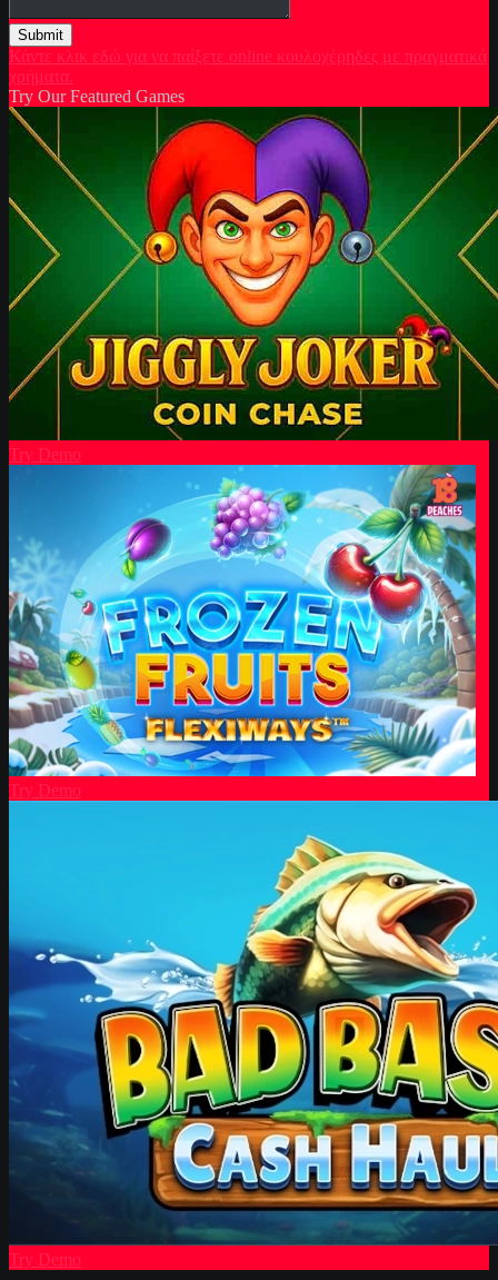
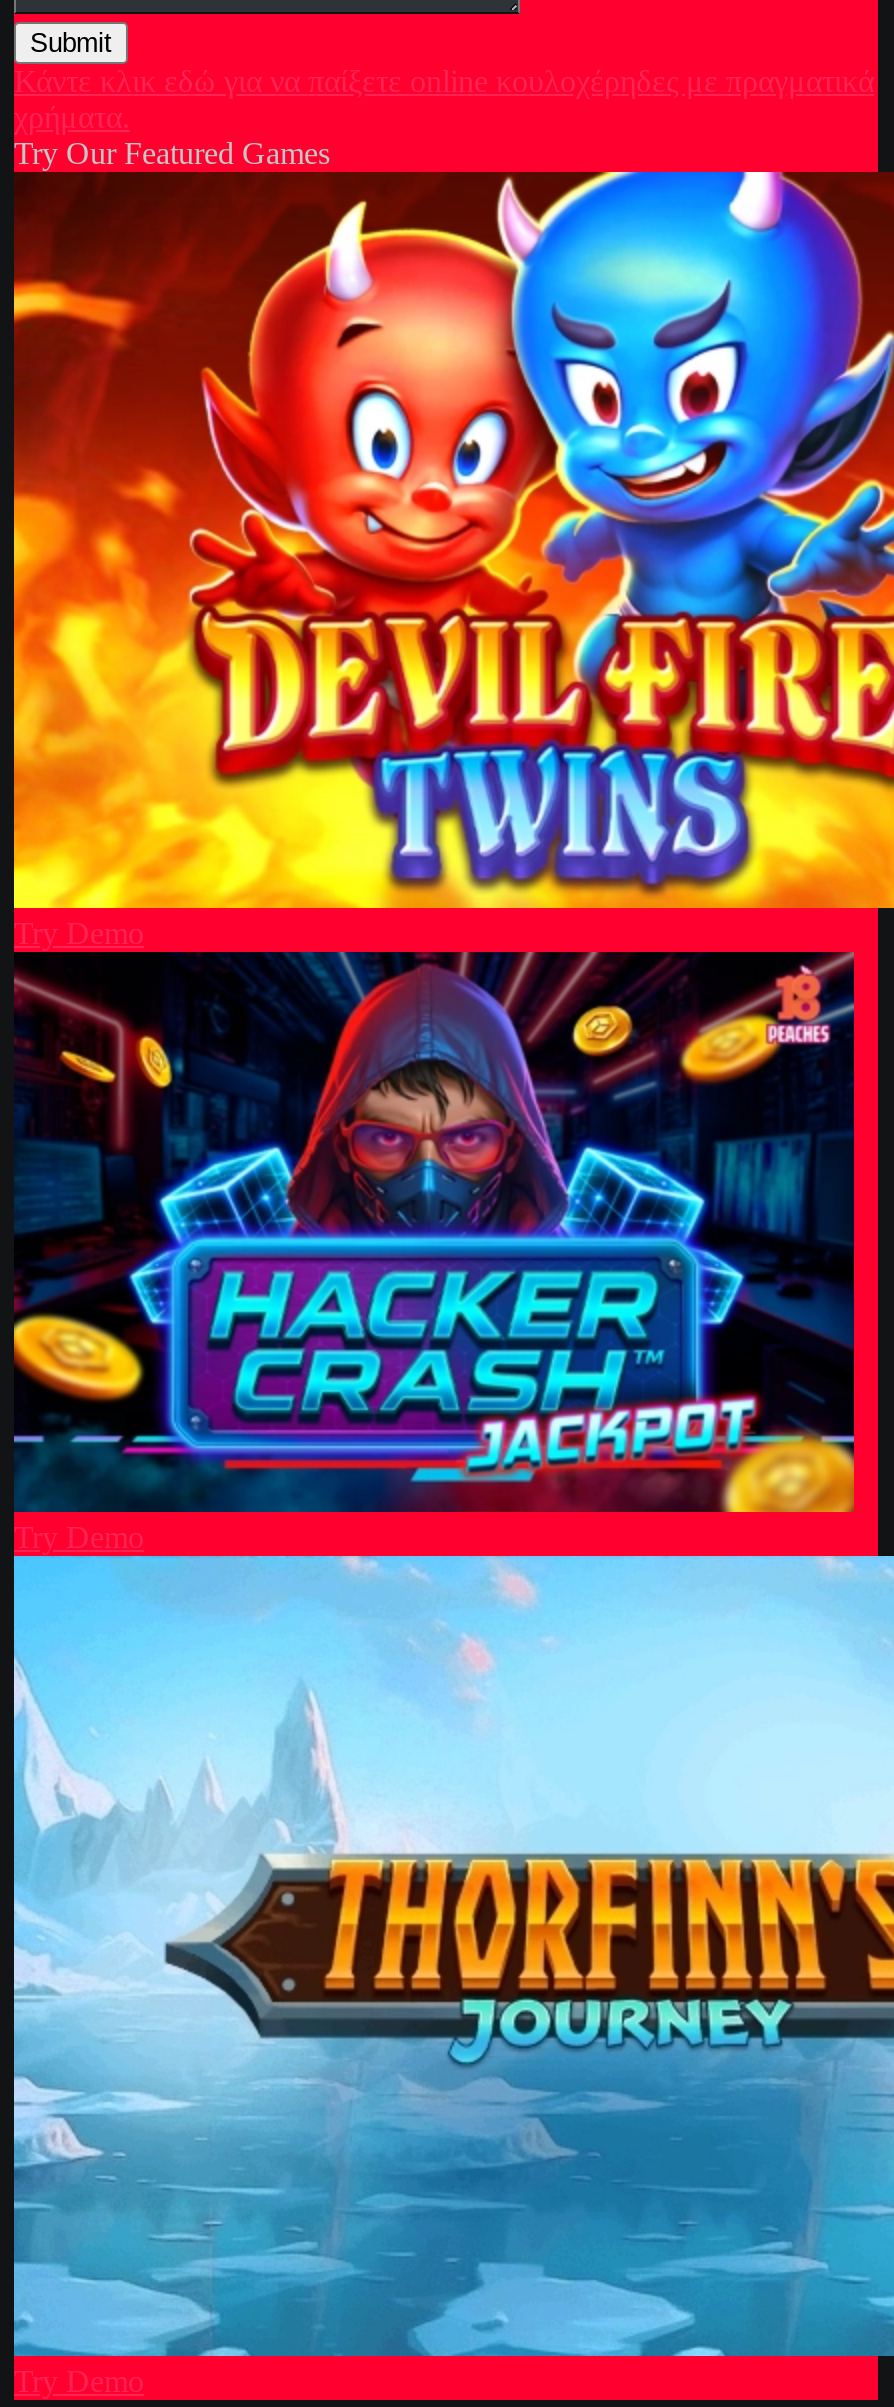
- [image]
+ [image]

- [image]
+ [image]

- [image]
+ [image]
